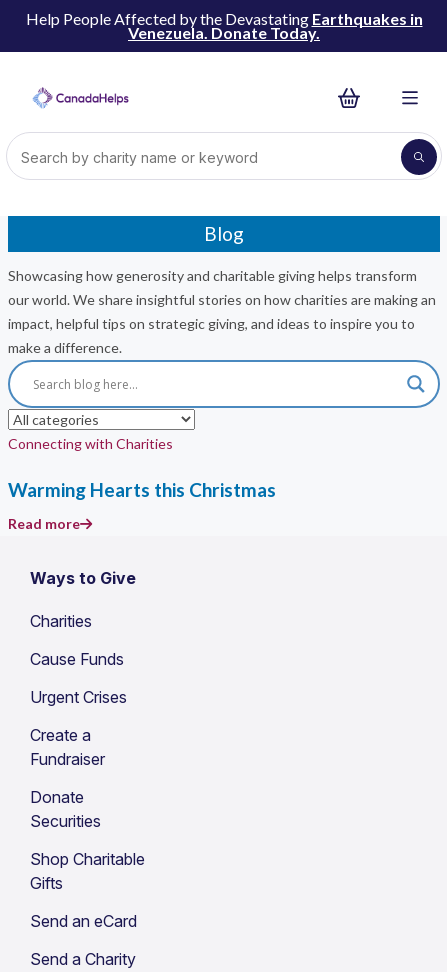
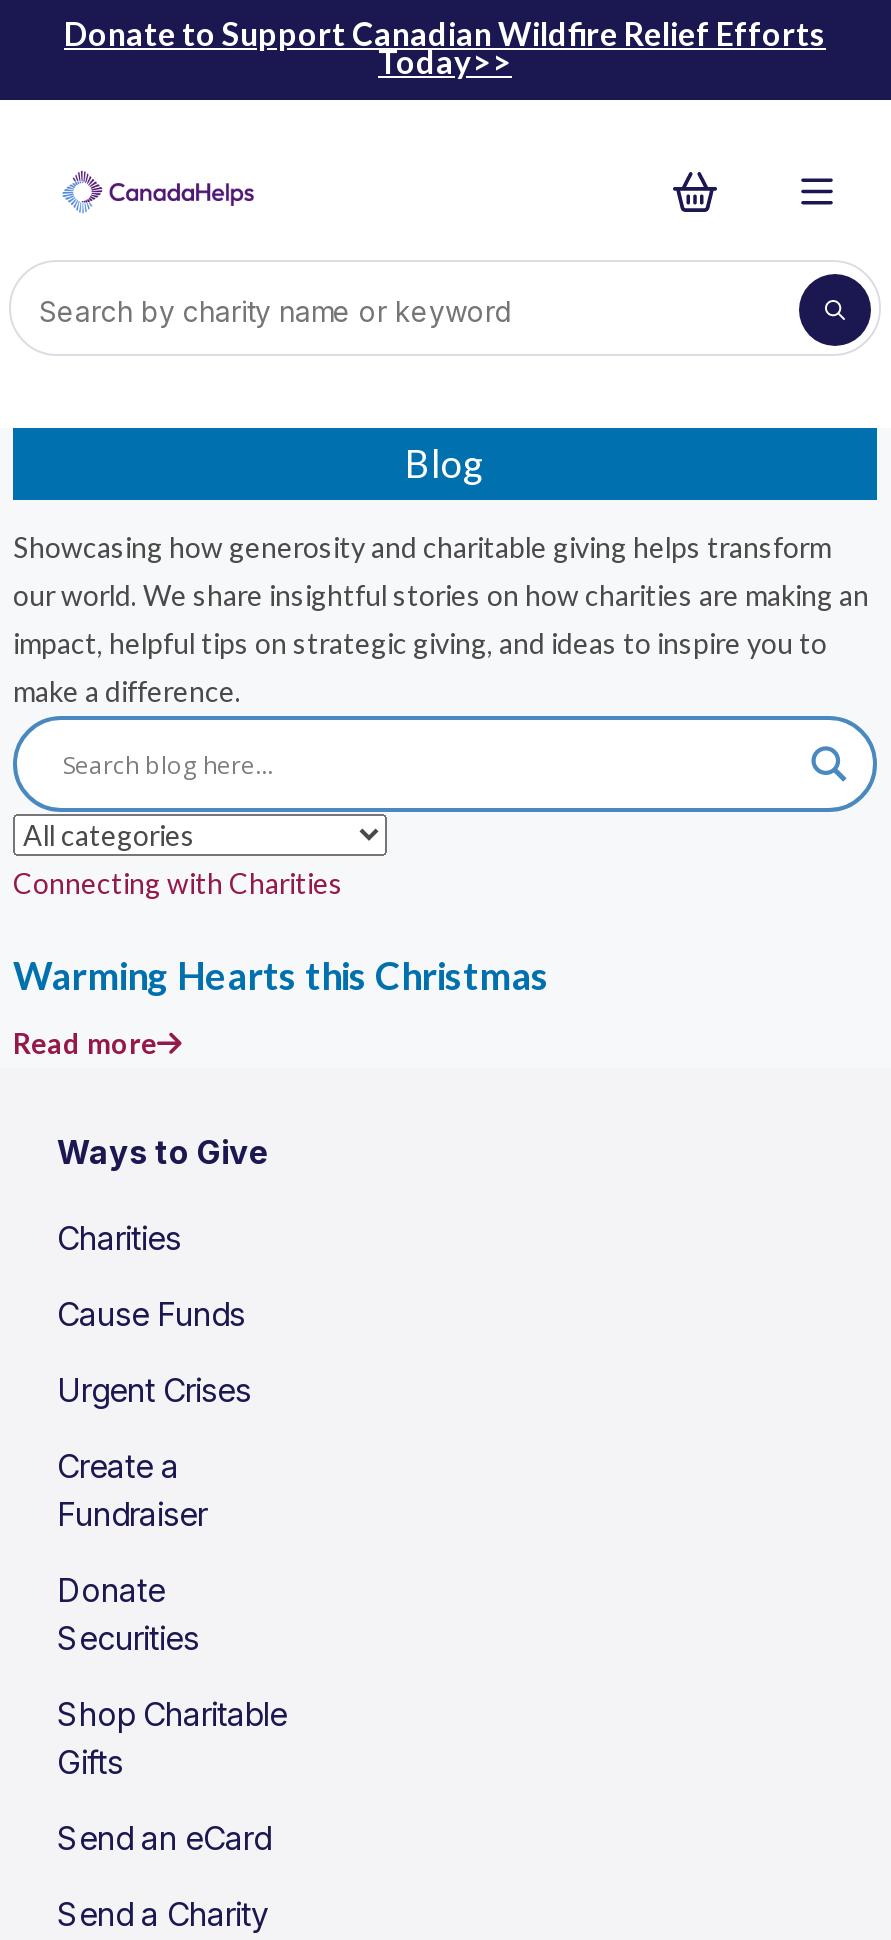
- Help People Affected by the Devastating Earthquakes in
- Venezuela. Donate Today.
+ Donate to Support Canadian Wildfire Relief Efforts
+ Today>>
